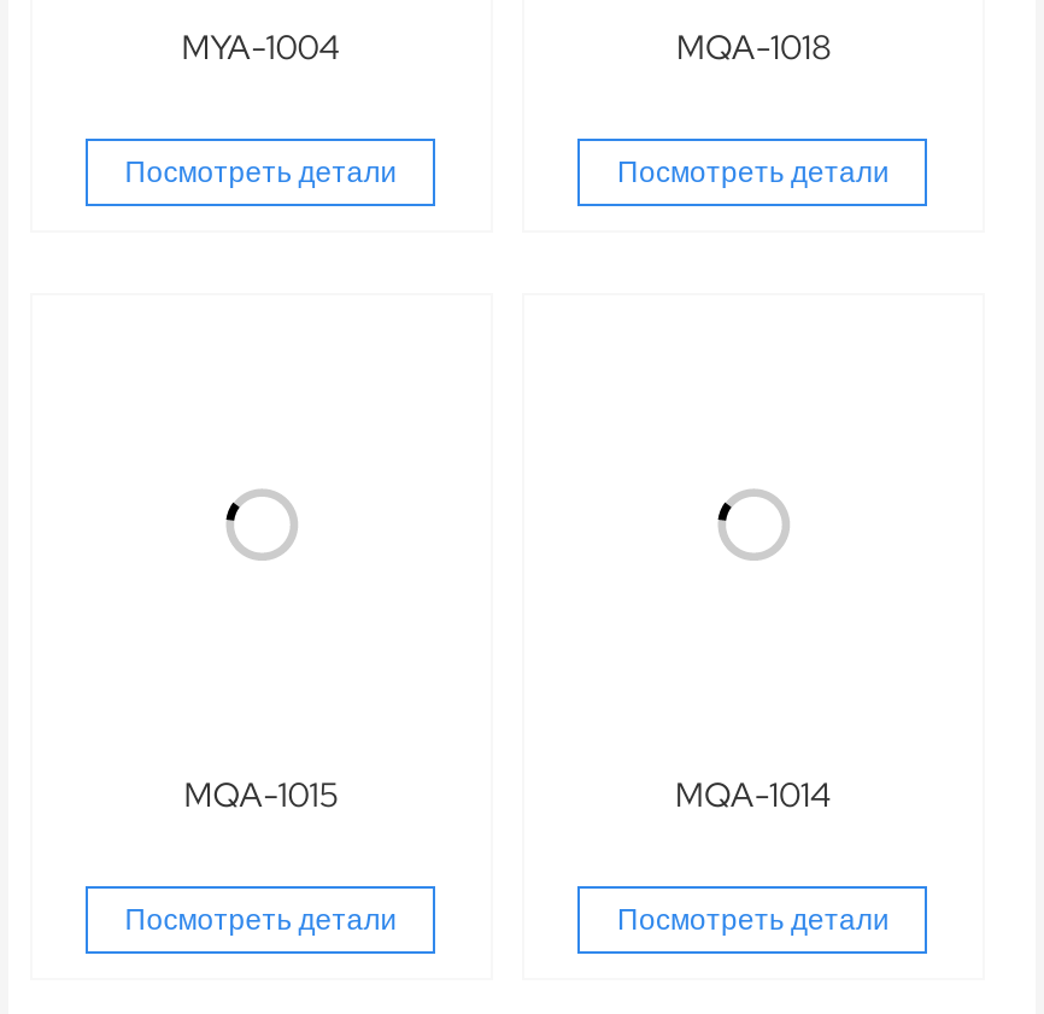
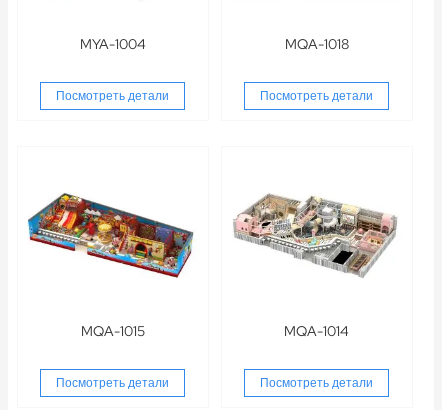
+ [image]

+ [image]
